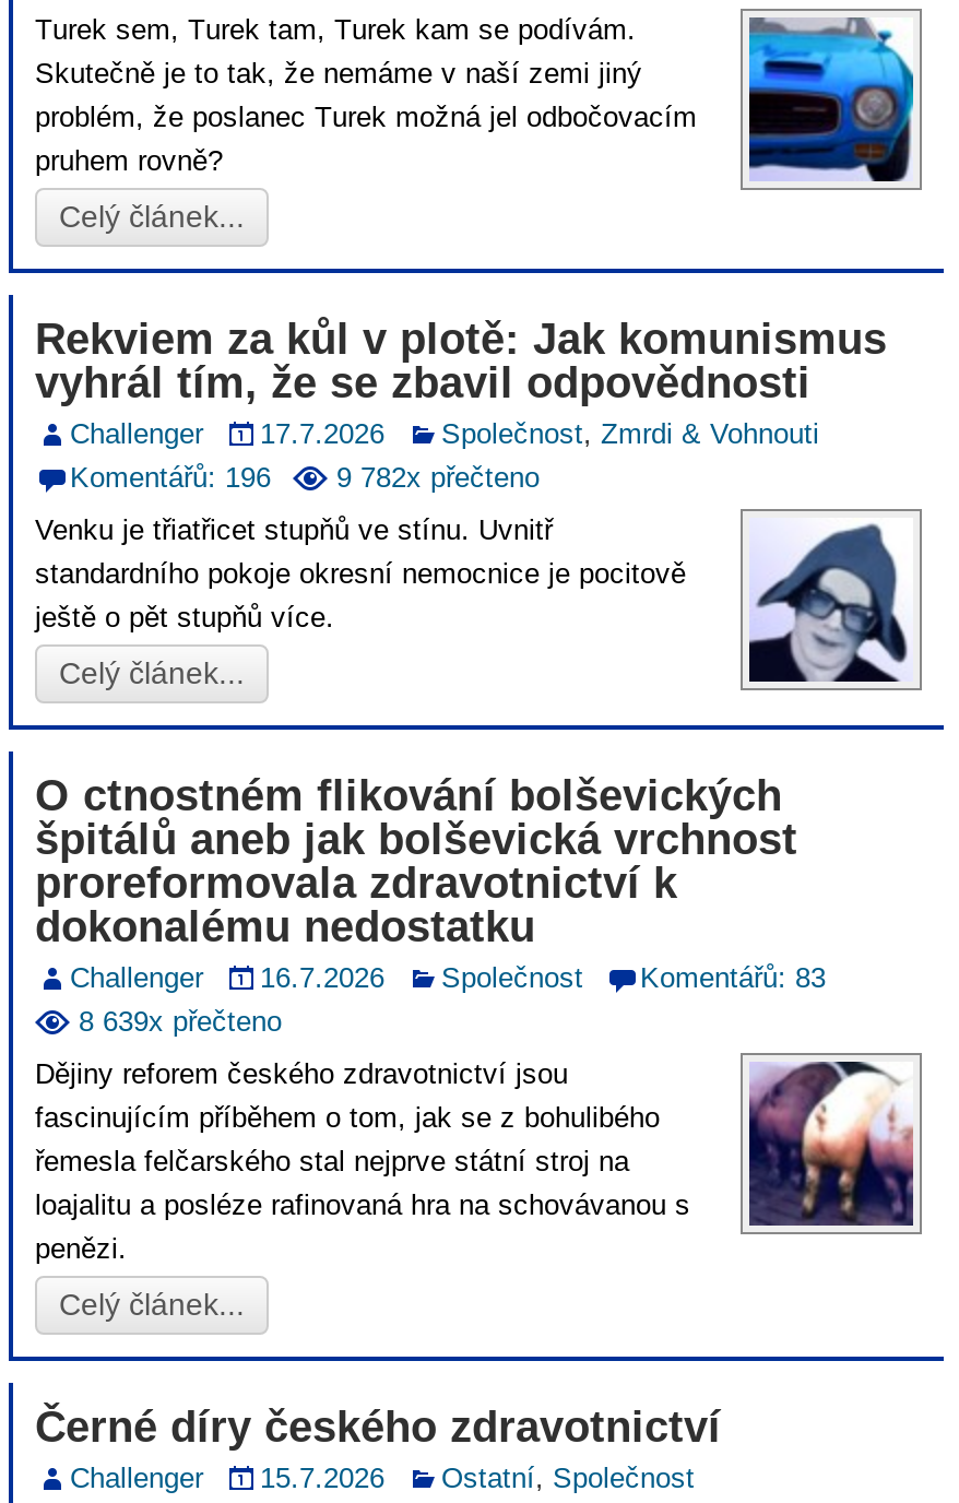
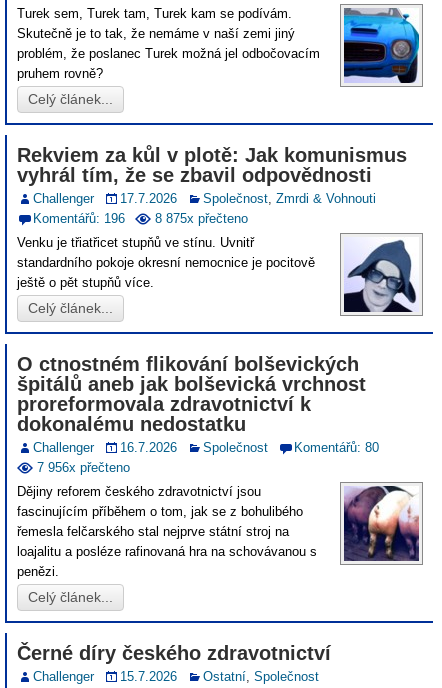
- Komentářů: 196 9 782x přečteno
+ Komentářů: 196 8 875x přečteno

- Challenger 16.7.2026 Společnost Komentářů: 83
+ Challenger 16.7.2026 Společnost Komentářů: 80

- 8 639x přečteno
+ 7 956x přečteno
